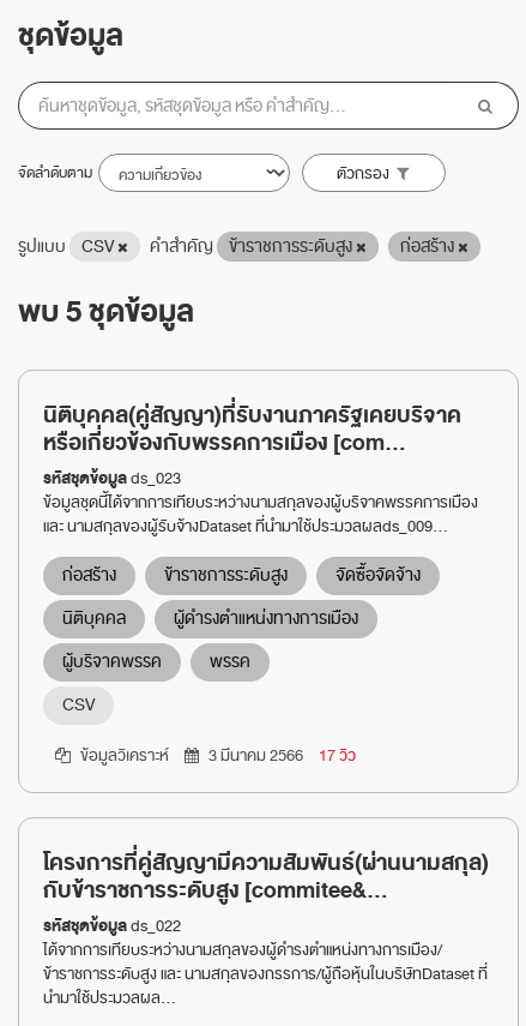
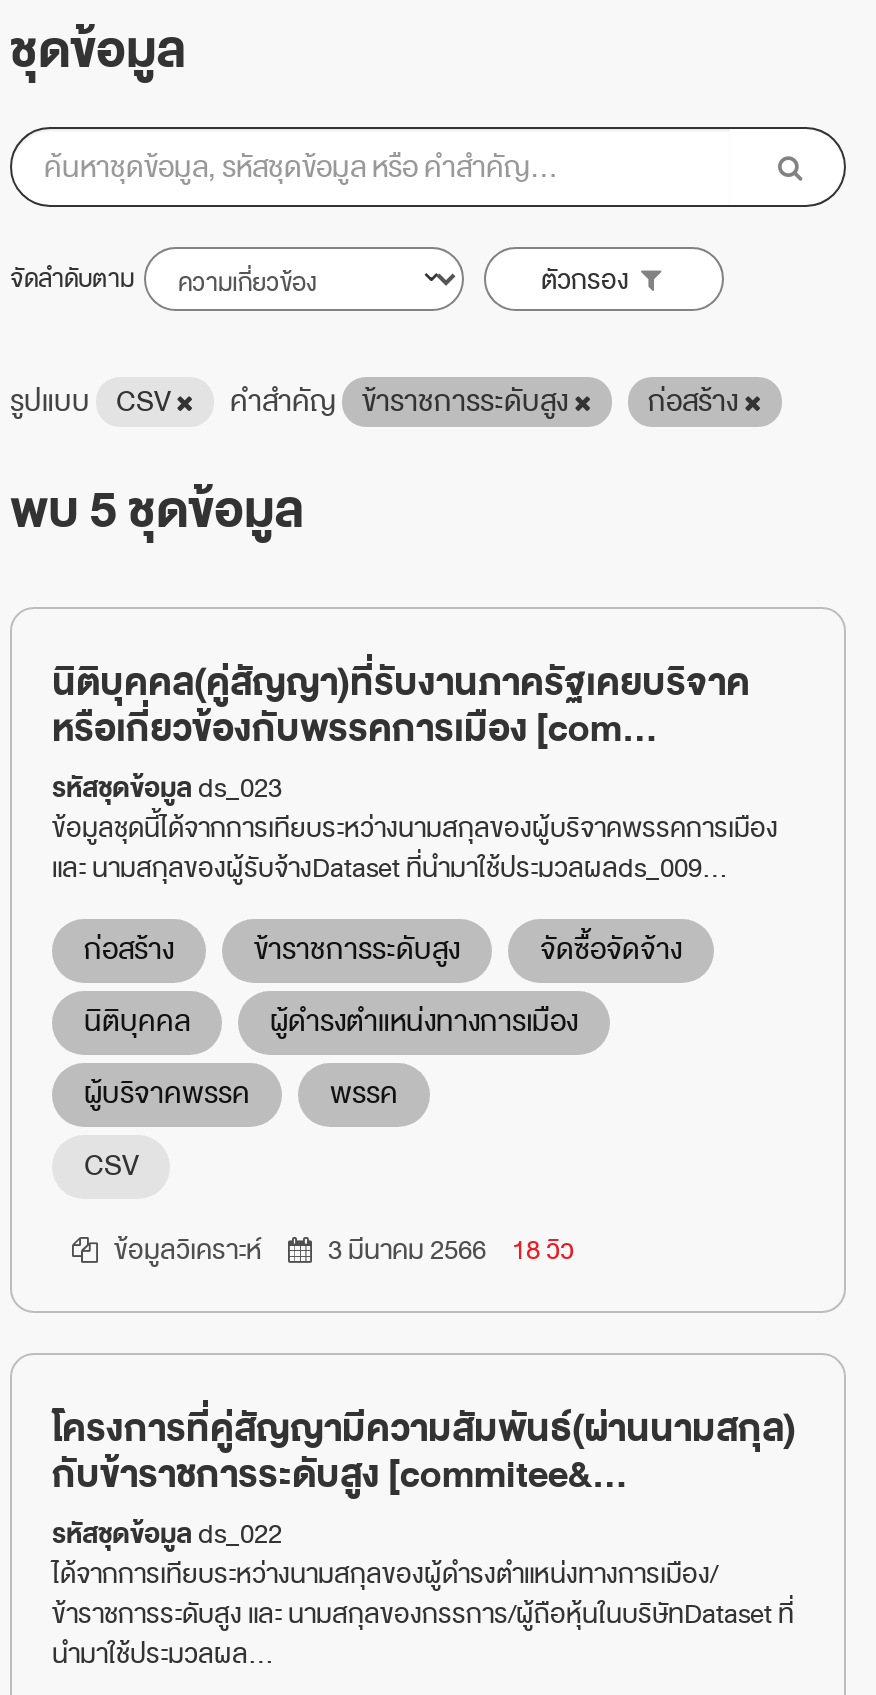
- 3 มีนาคม 2566 17 วิว
+ 3 มีนาคม 2566 18 วิว
